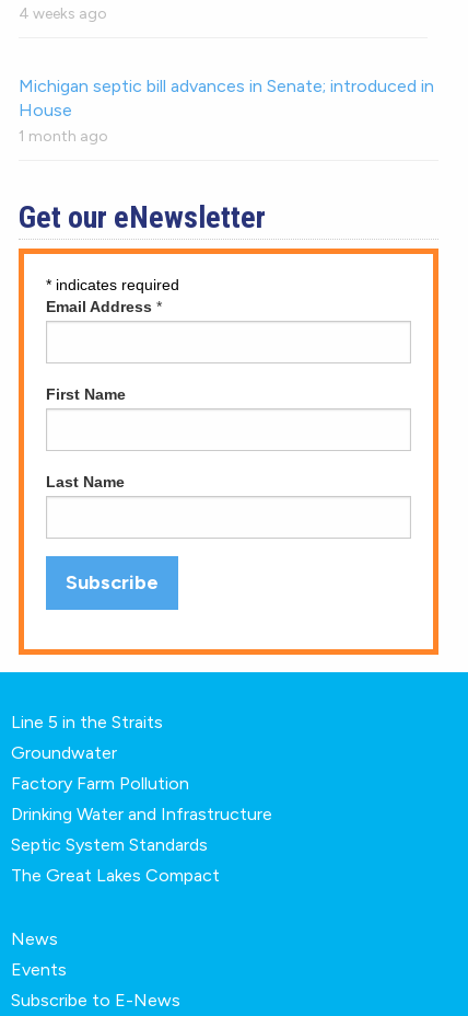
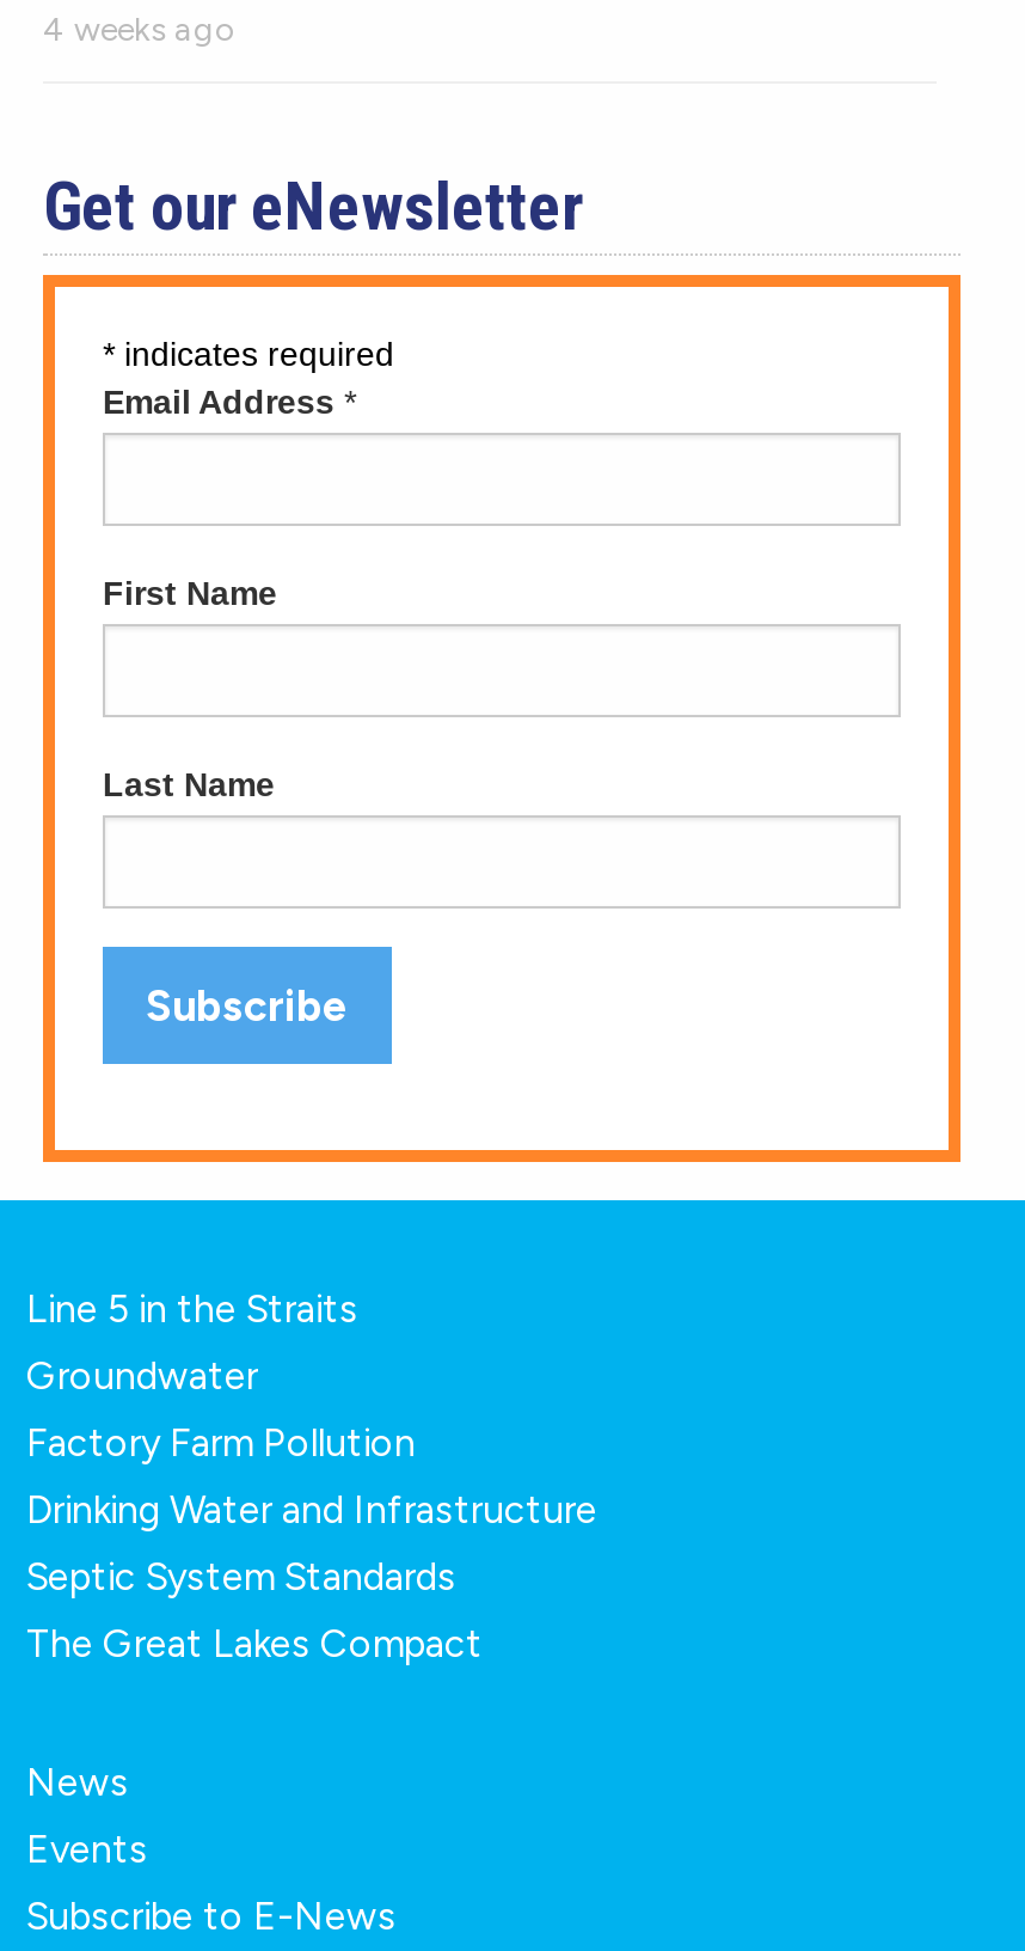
- Michigan septic bill advances in Senate; introduced in
- House
- 1 month ago
